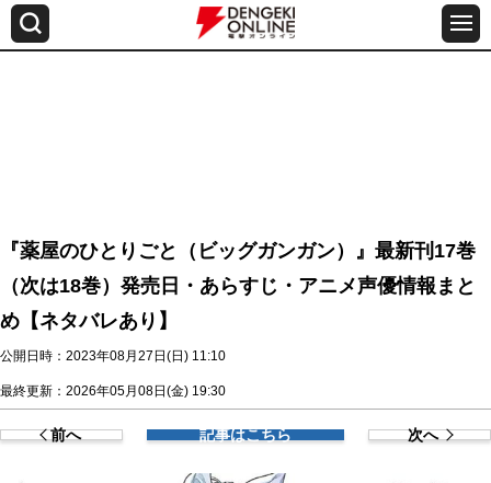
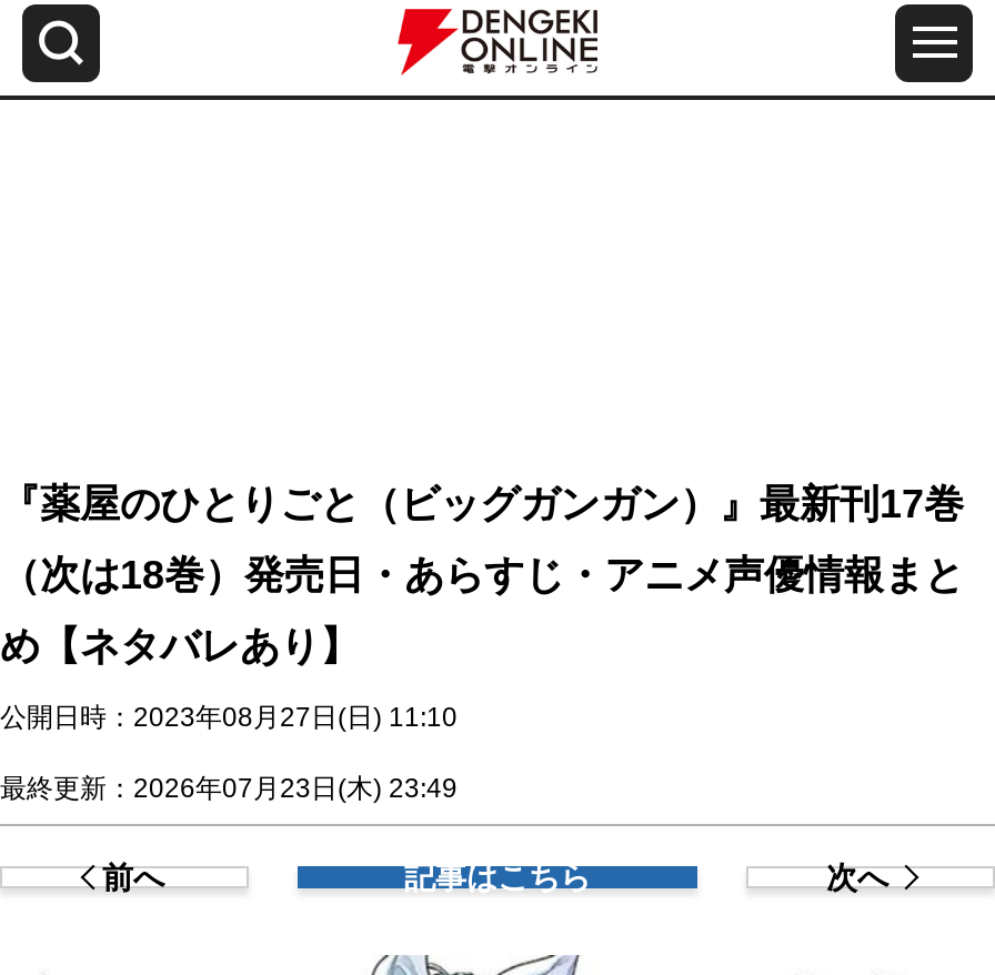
- 最終更新：2026年05月08日(金) 19:30
+ 最終更新：2026年07月23日(木) 23:49
